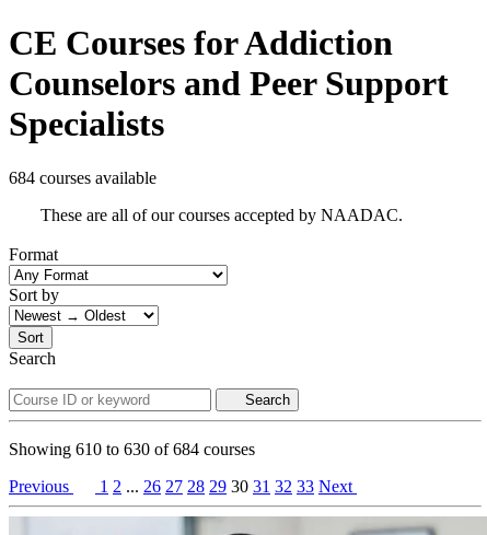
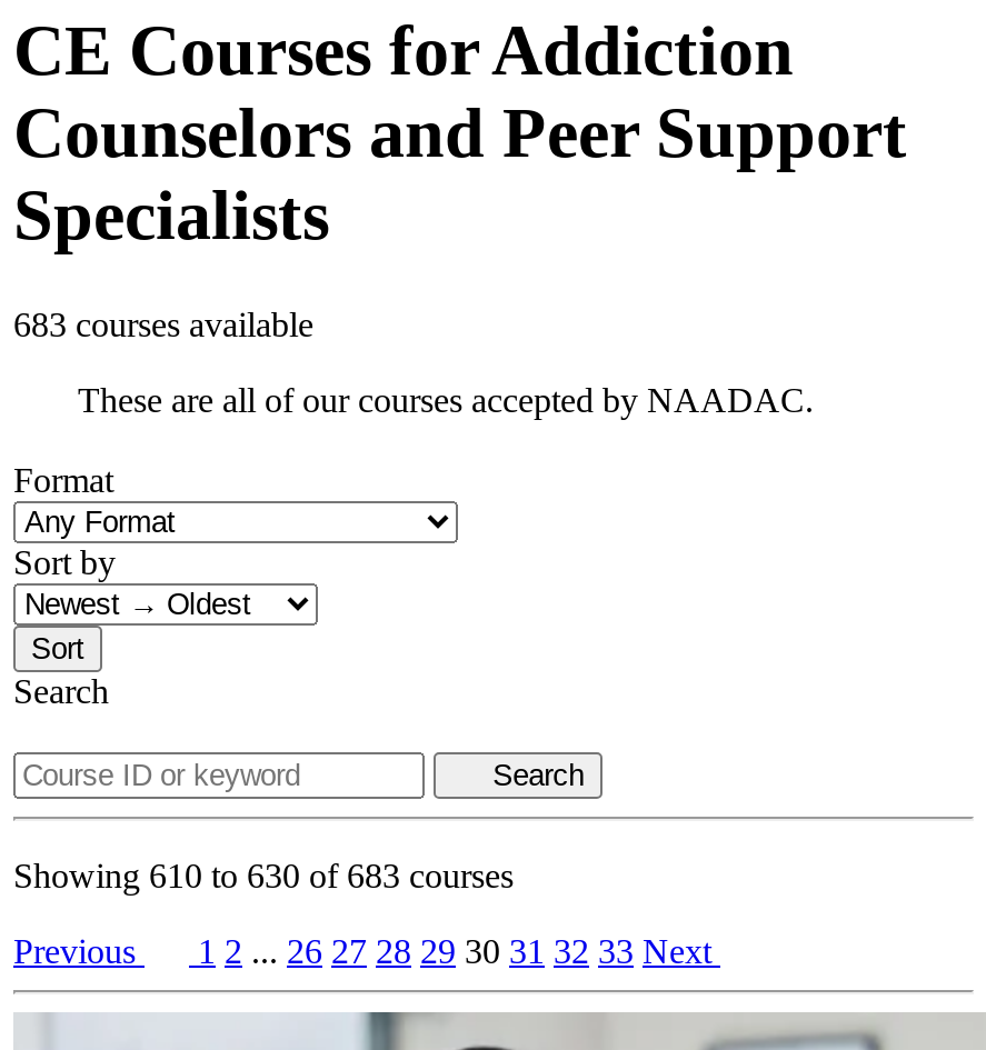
- 684 courses available
+ 683 courses available

- Showing 610 to 630 of 684 courses
+ Showing 610 to 630 of 683 courses
